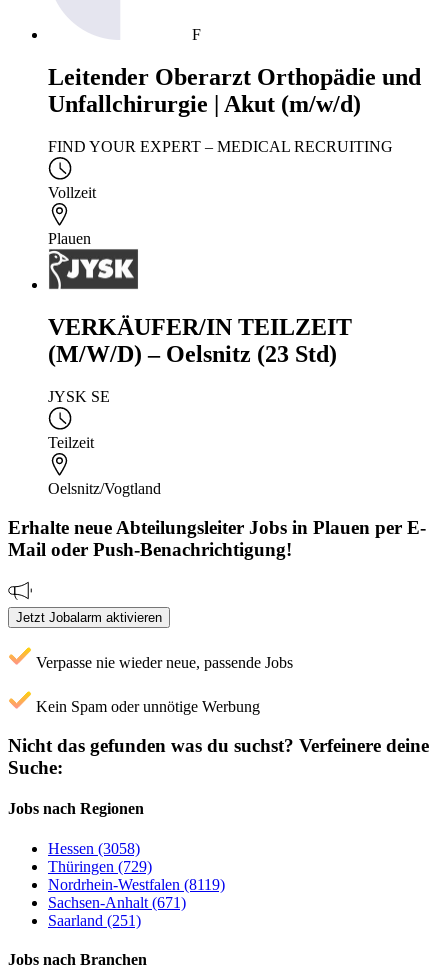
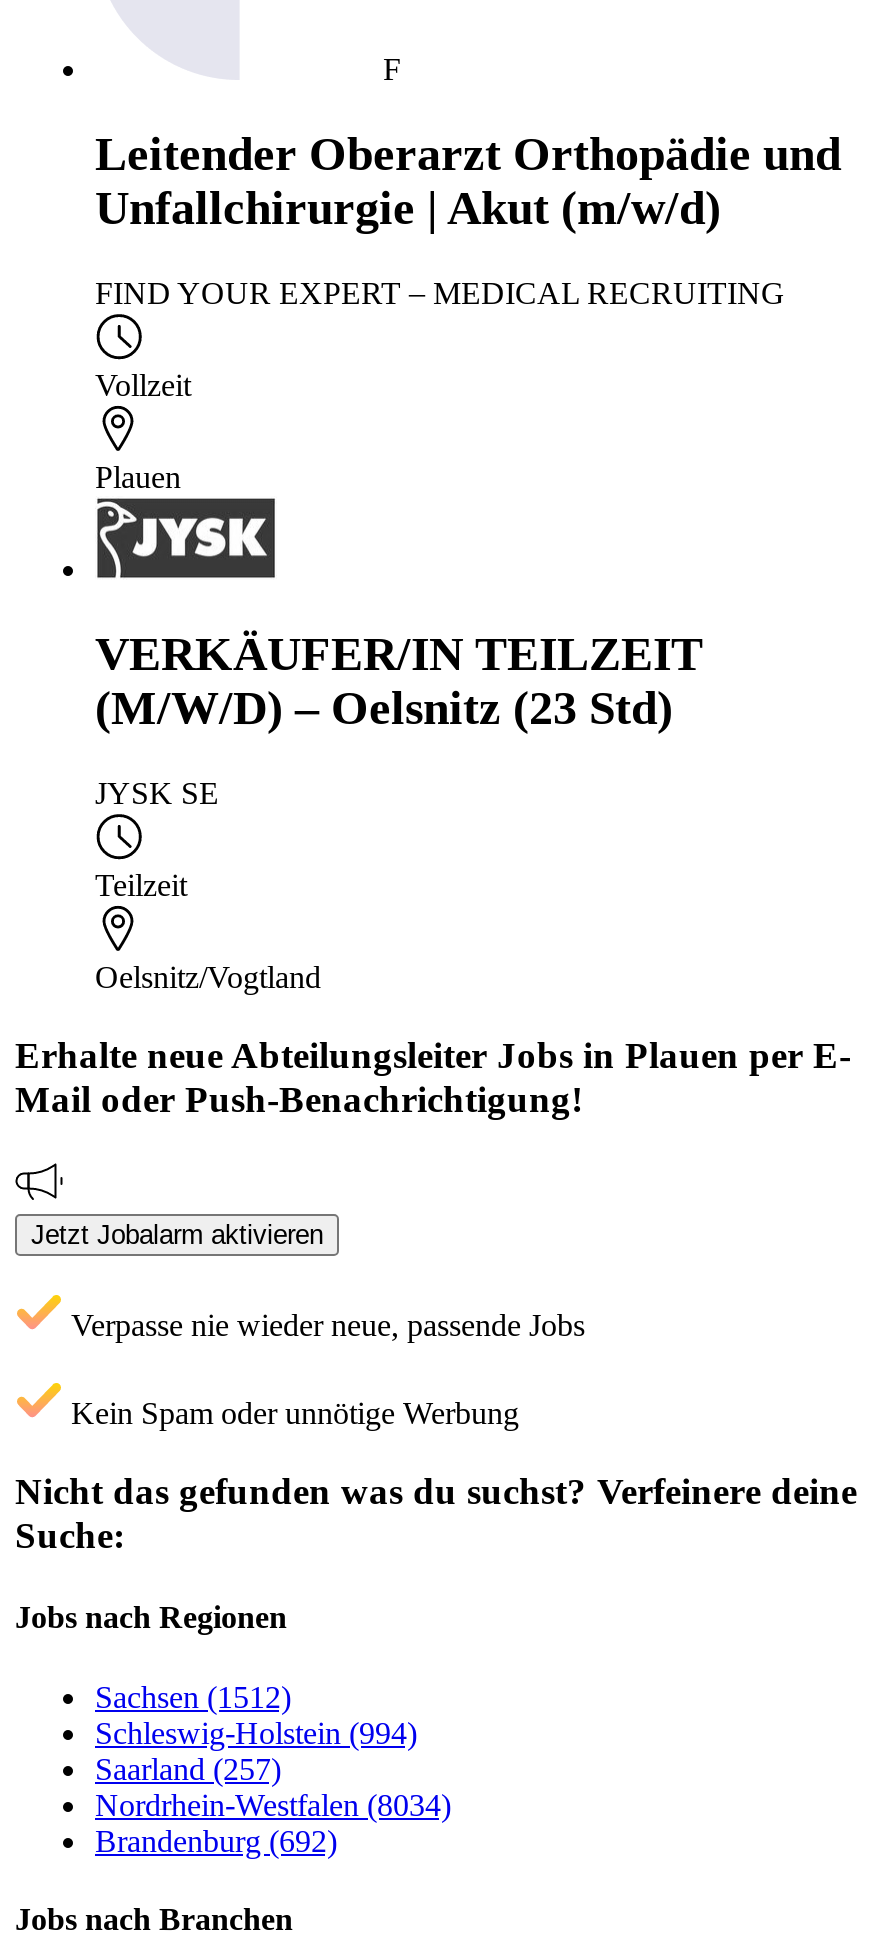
- Hessen (3058)
- Thüringen (729)
- Nordrhein-Westfalen (8119)
- Sachsen-Anhalt (671)
- Saarland (251)
+ Sachsen (1512)
+ Schleswig-Holstein (994)
+ Saarland (257)
+ Nordrhein-Westfalen (8034)
+ Brandenburg (692)
